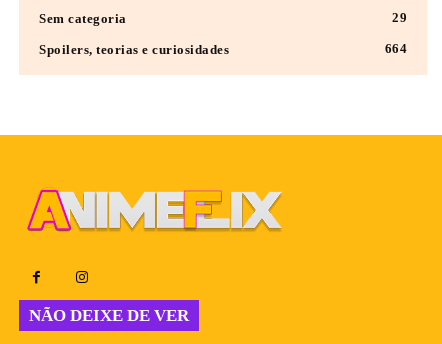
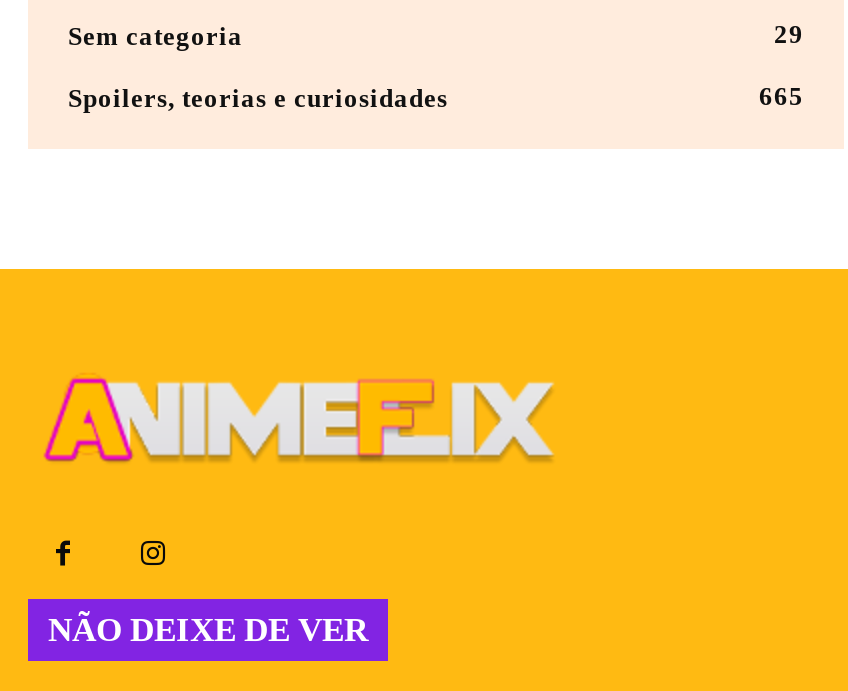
- 664
+ 665
